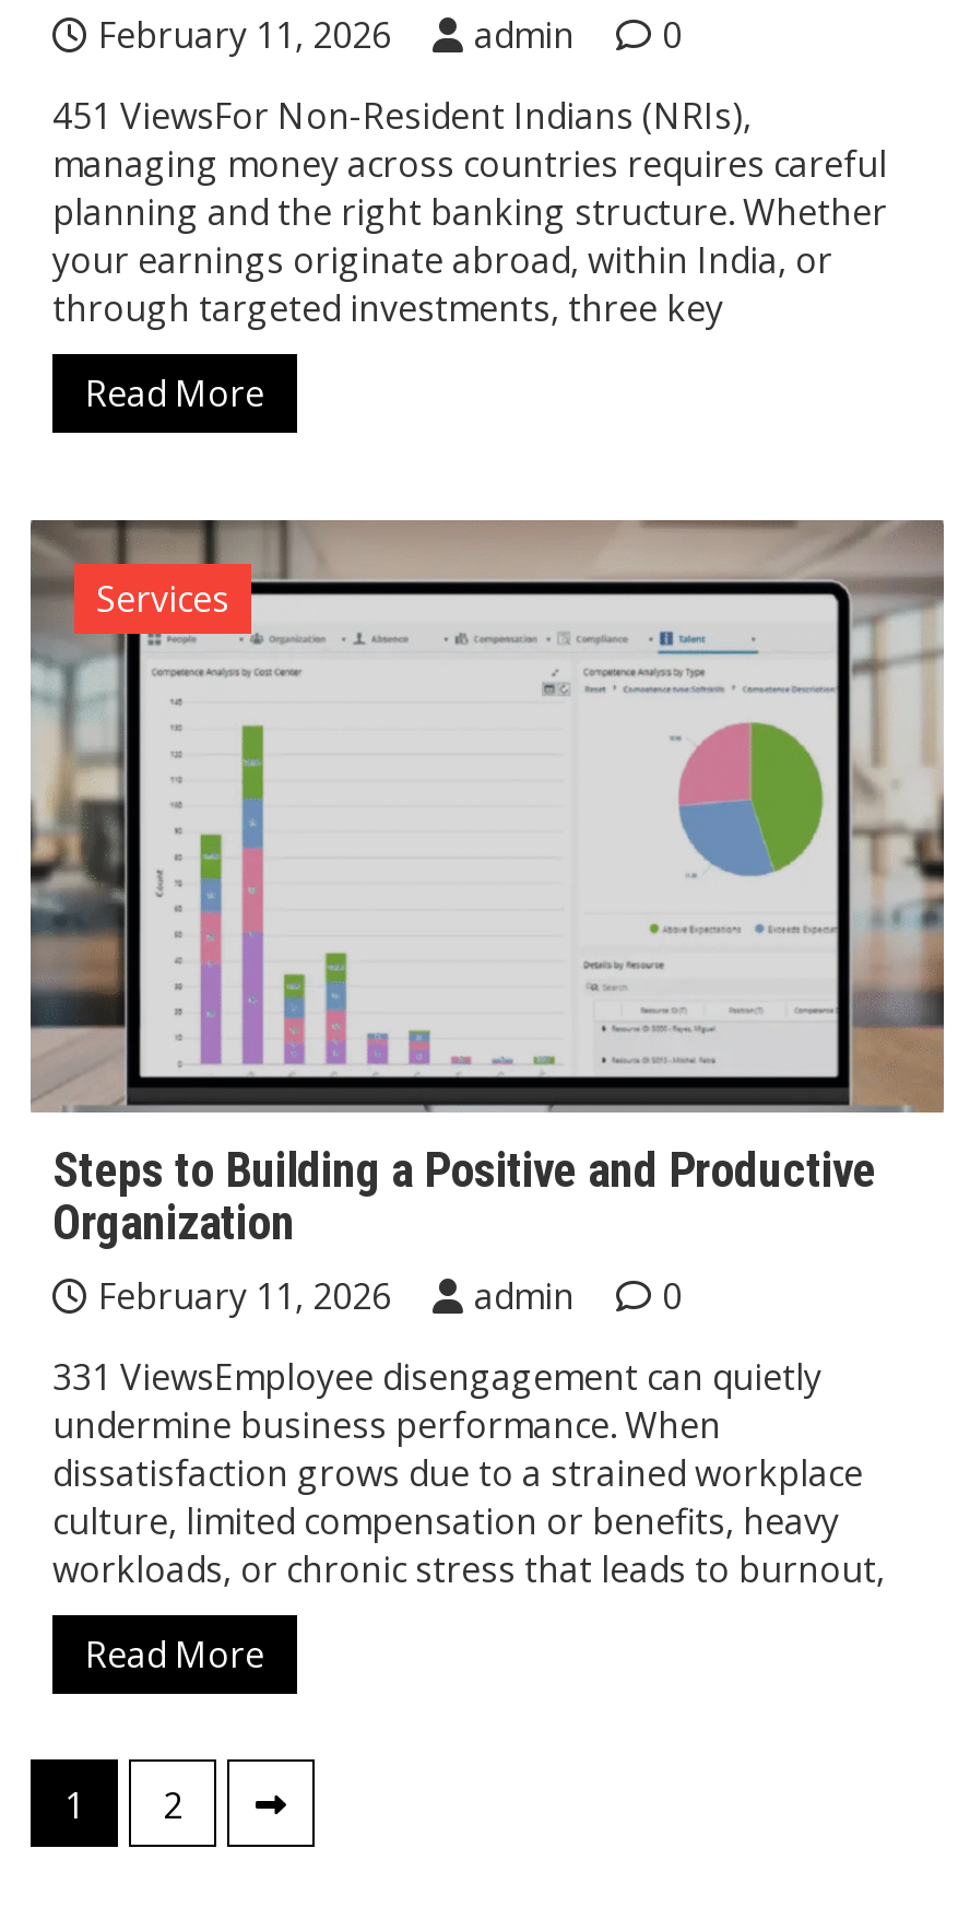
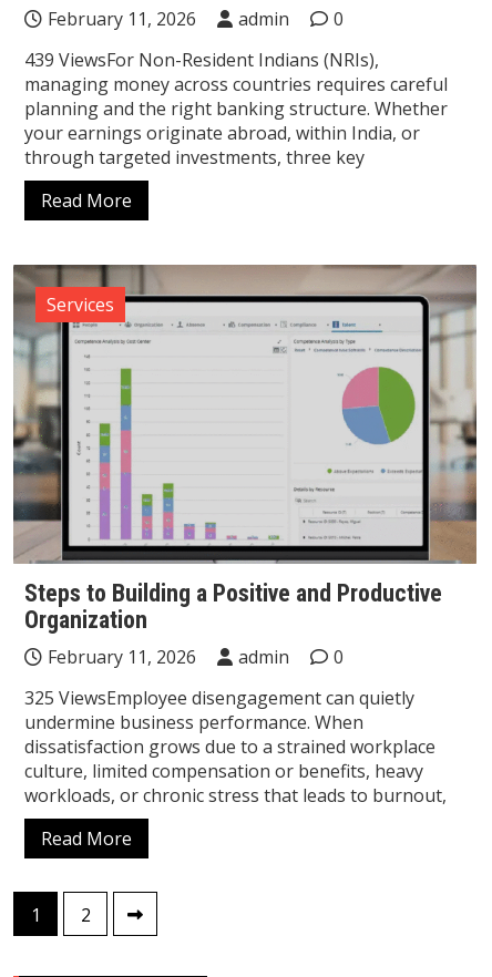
- 451 ViewsFor Non-Resident Indians (NRIs),
+ 439 ViewsFor Non-Resident Indians (NRIs),

- 331 ViewsEmployee disengagement can quietly
+ 325 ViewsEmployee disengagement can quietly
